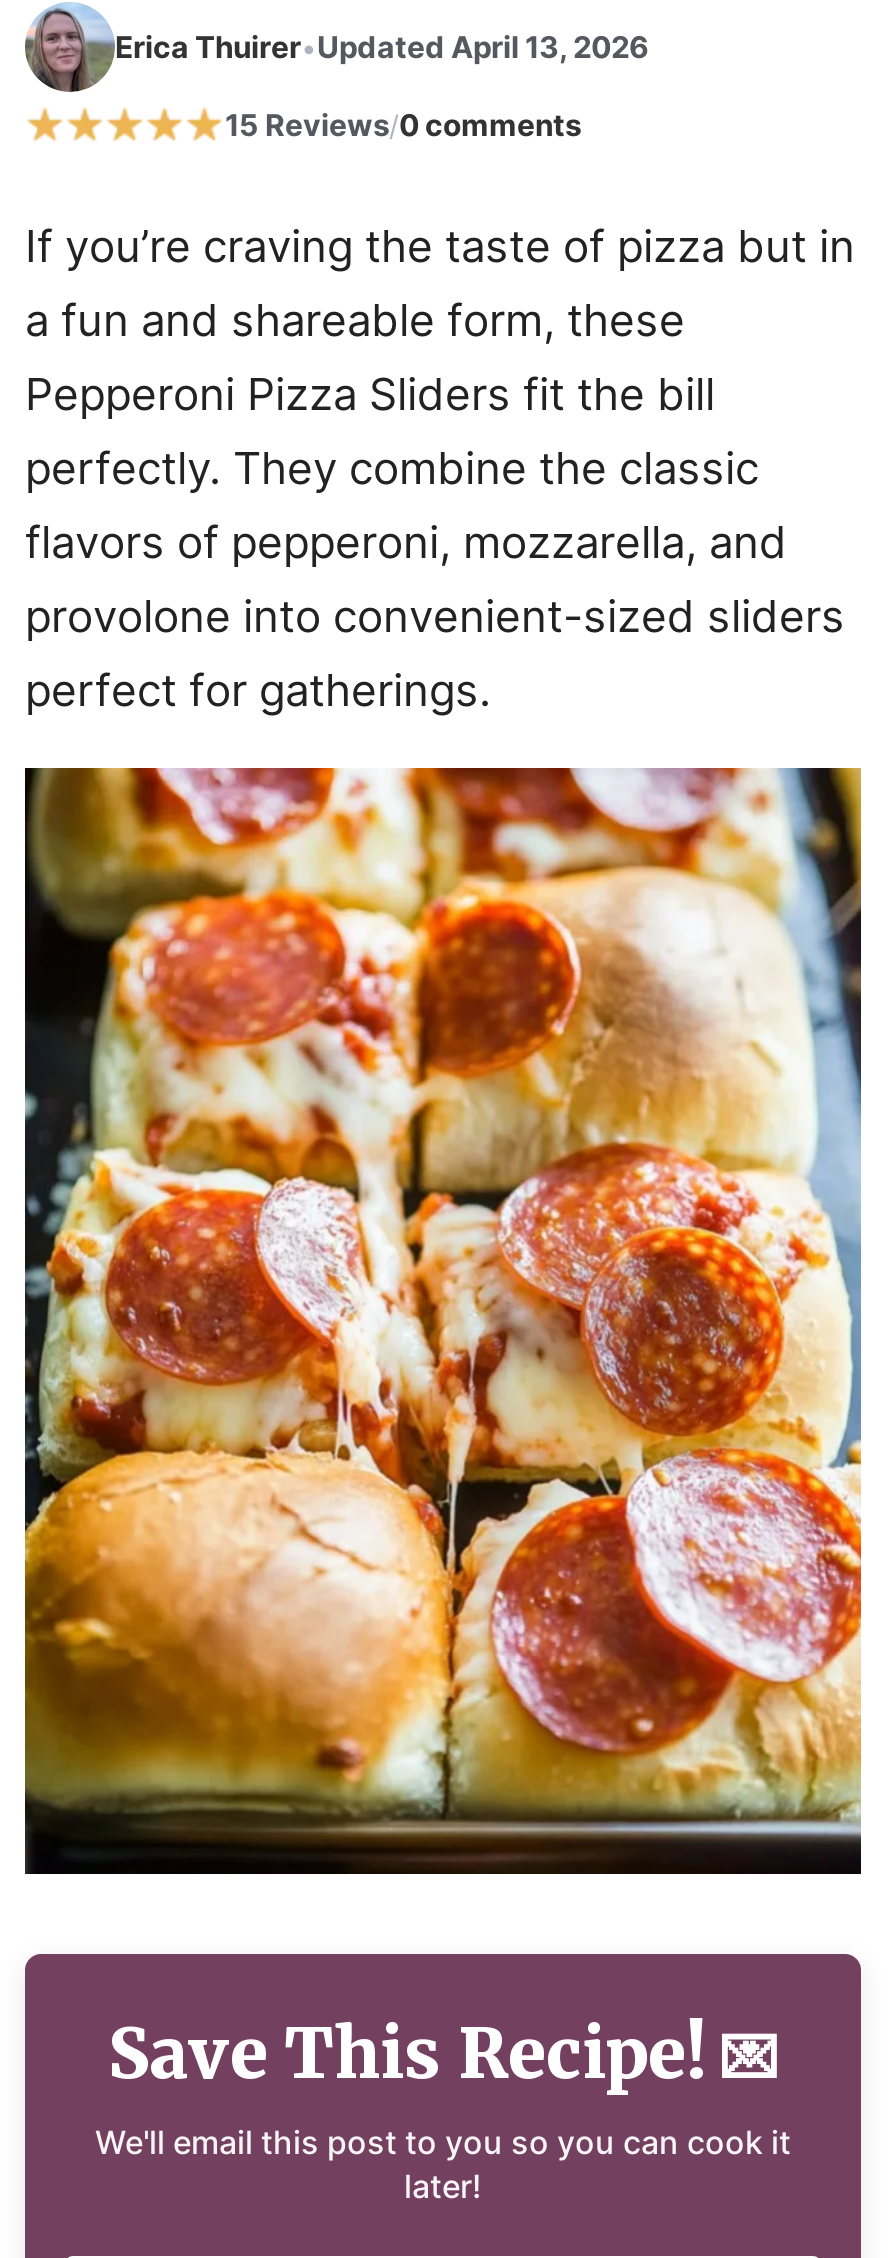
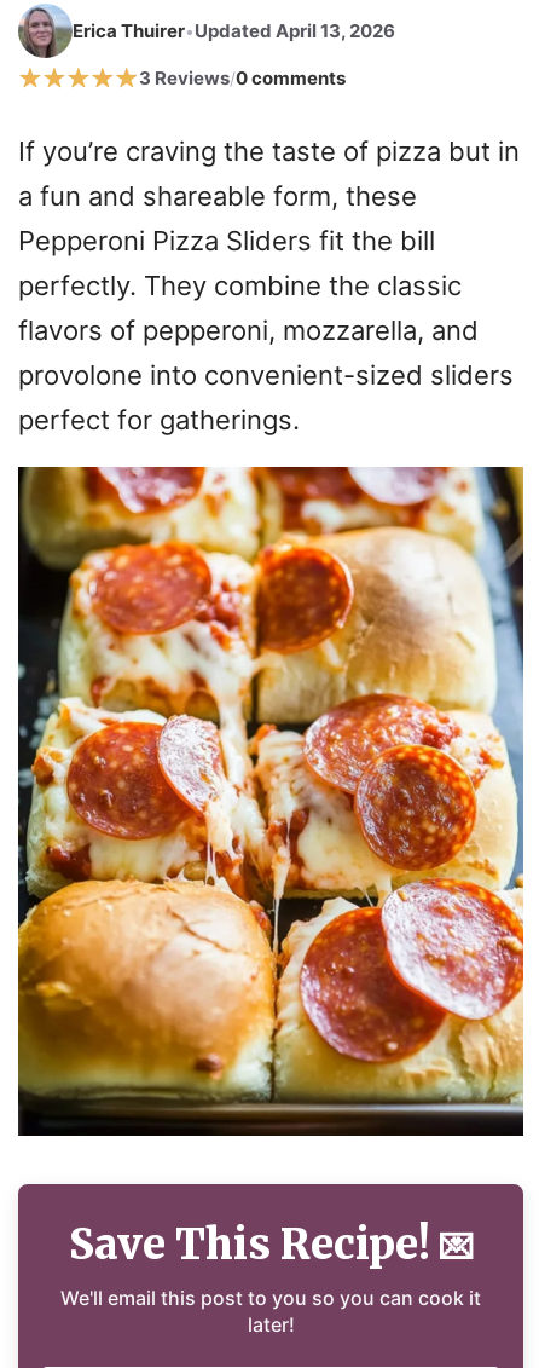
- 15 Reviews/0 comments
+ 3 Reviews/0 comments
